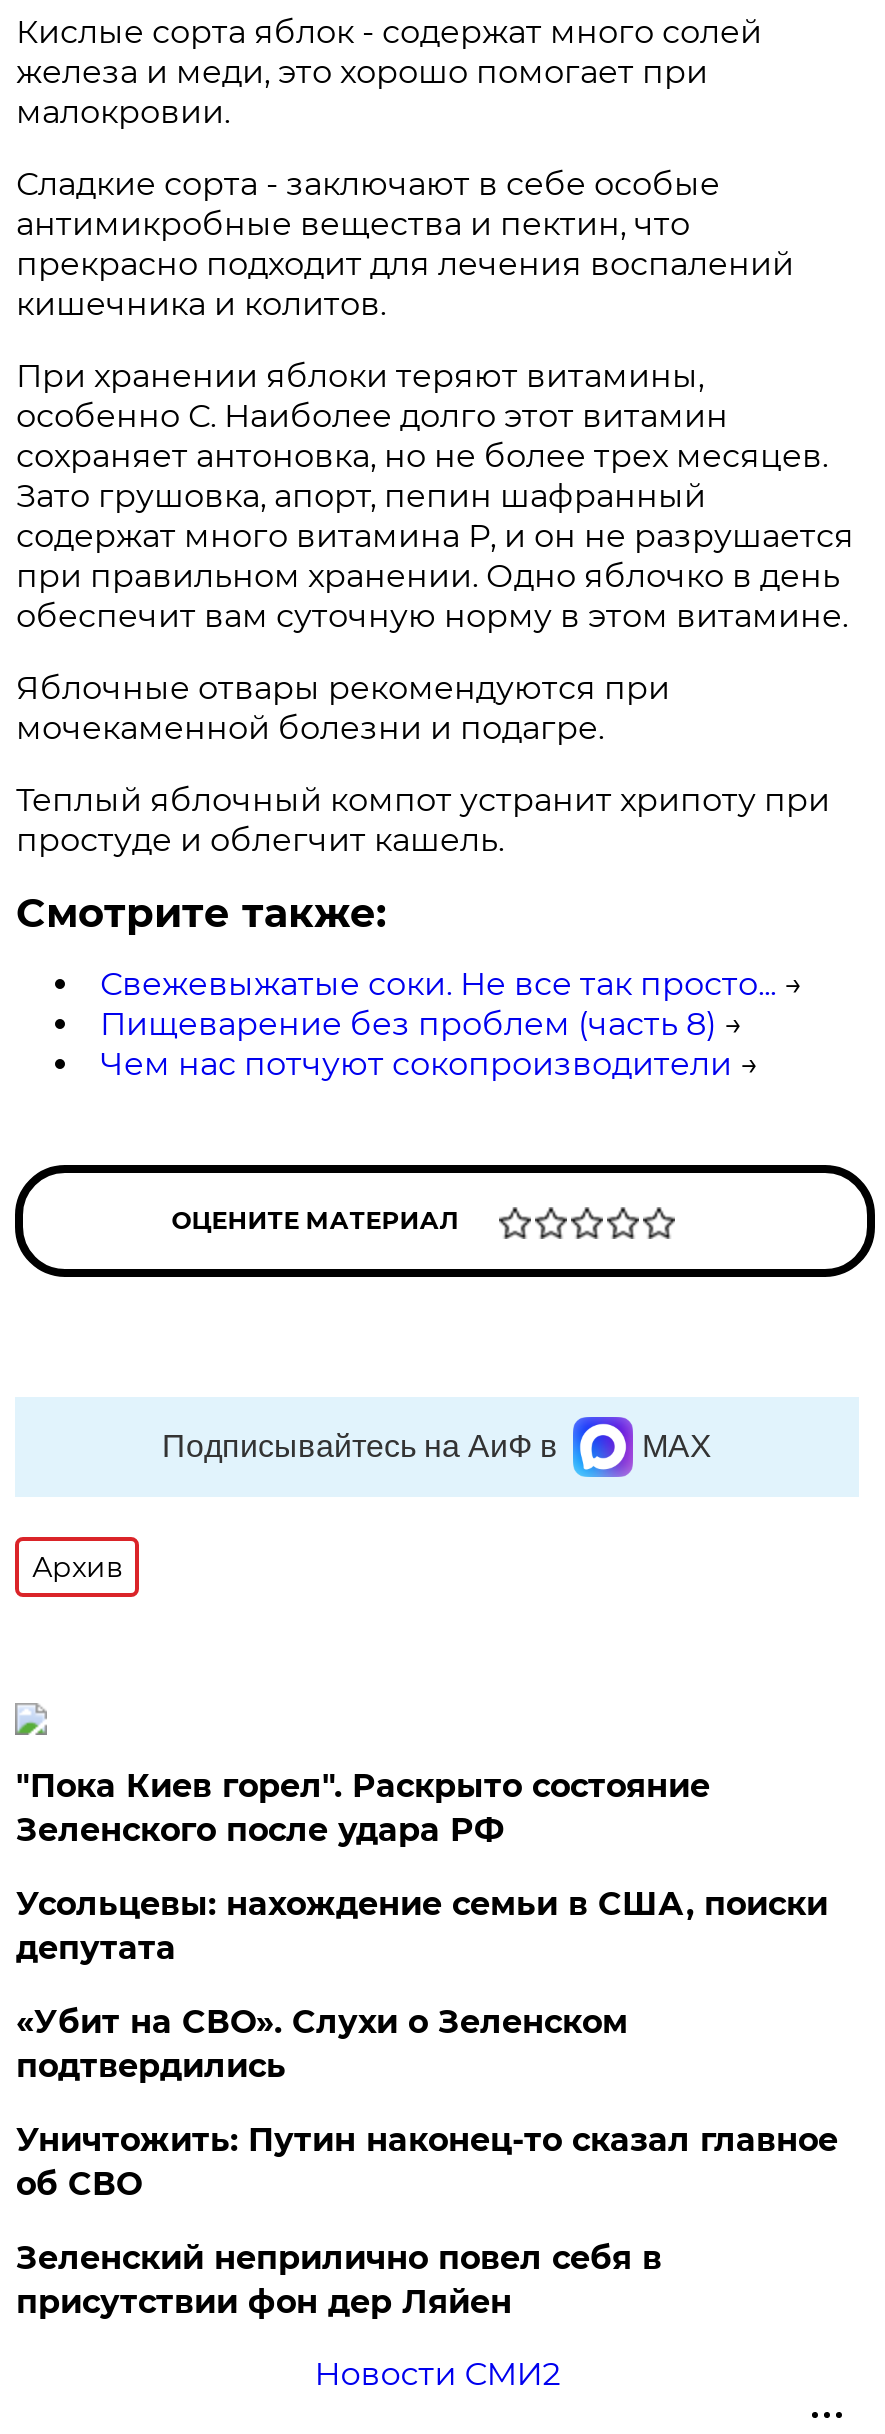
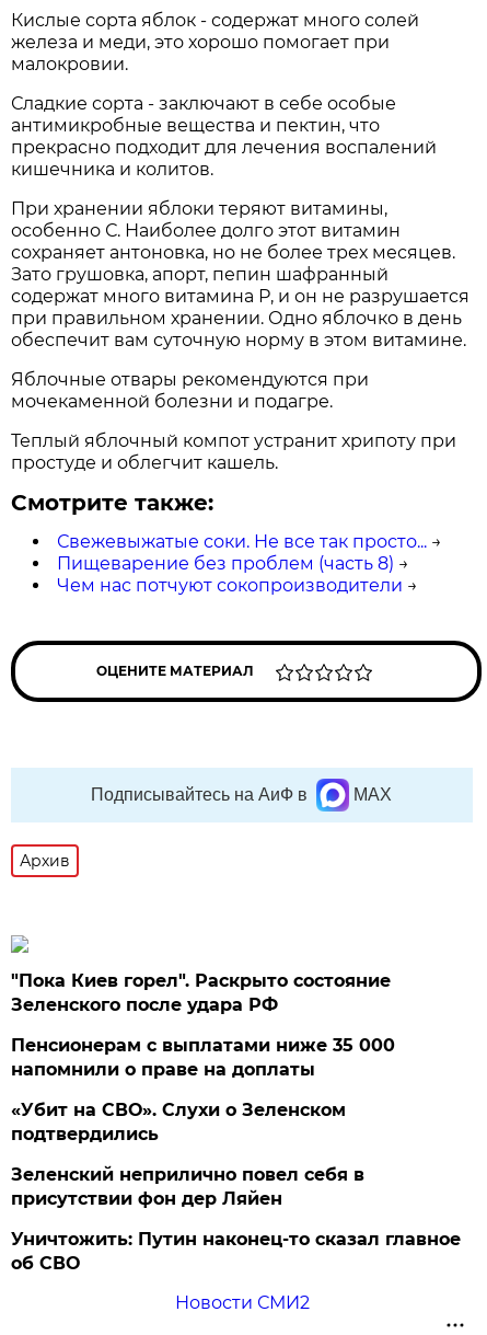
- Усольцевы: нахождение семьи в США, поиски
- депутата
+ Пенсионерам с выплатами ниже 35 000
+ напомнили о праве на доплаты

moved down: Уничтожить: Путин наконец-то сказал главное | об СВО

moved up: Зеленский неприлично повел cебя в | присутствии фон дер Ляйен
